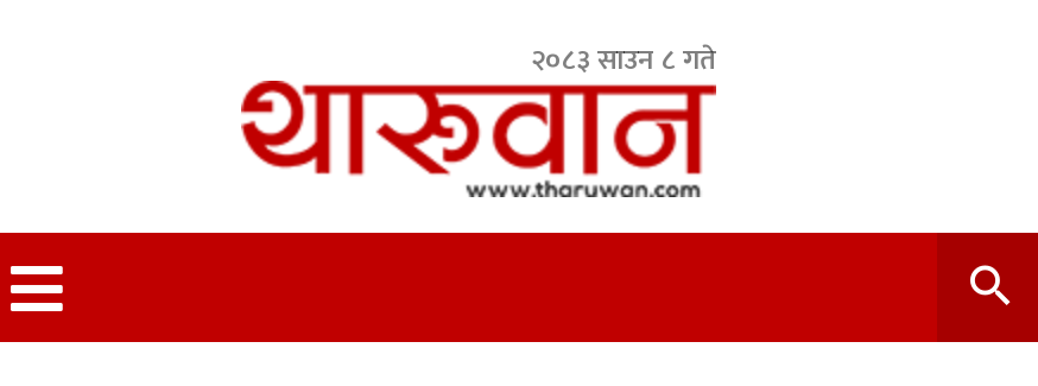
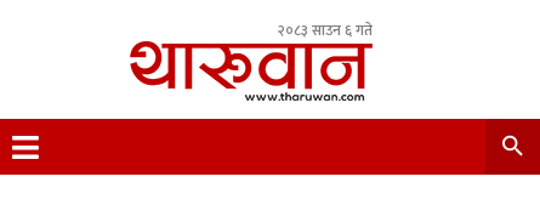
- २०८३ साउन ८ गते
+ २०८३ साउन ६ गते
